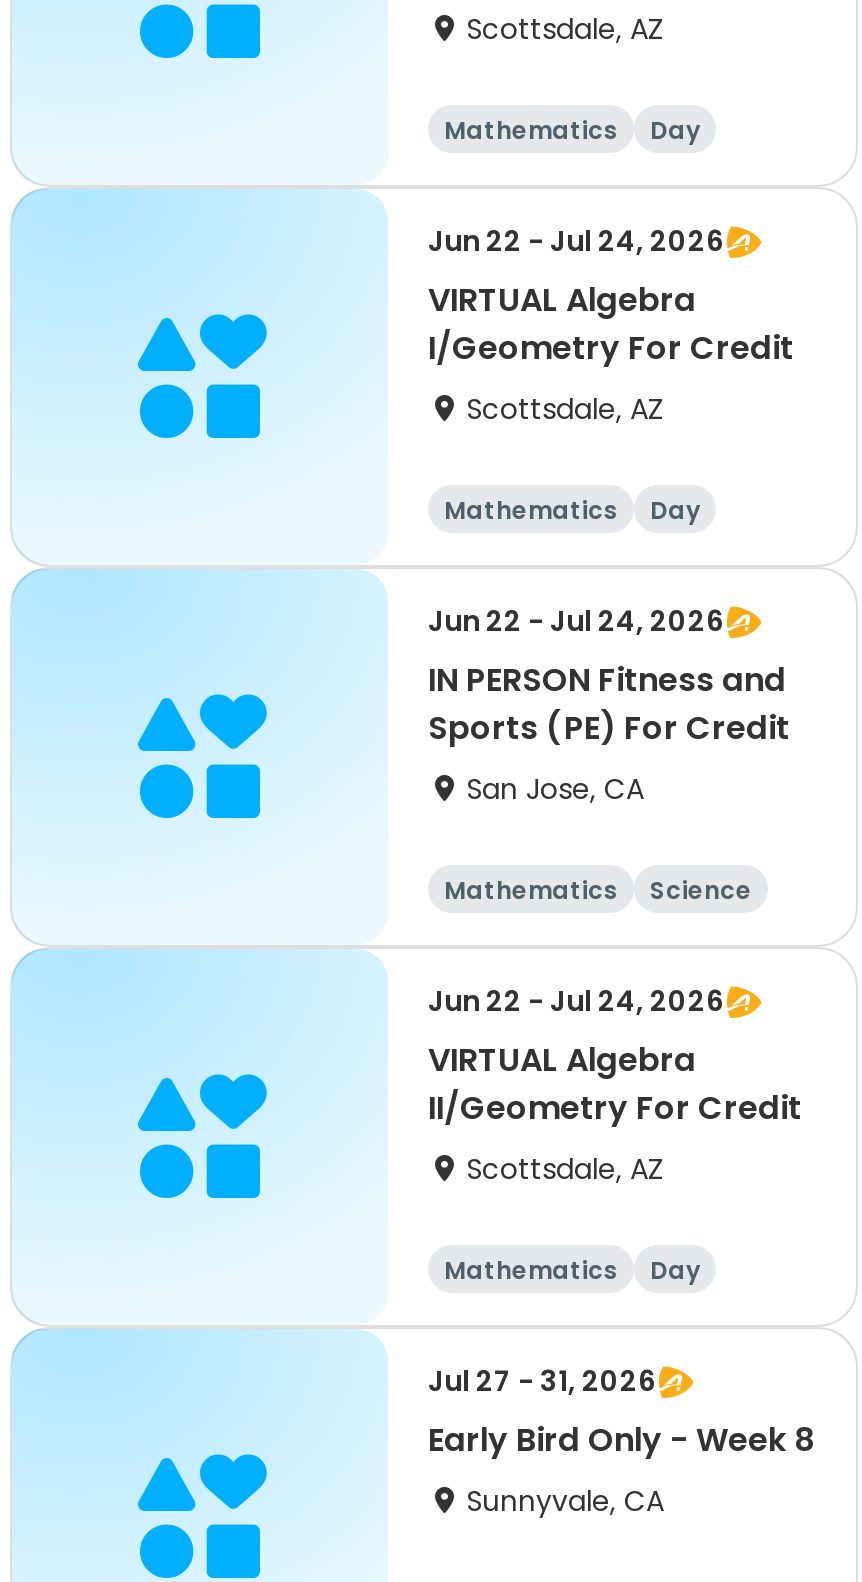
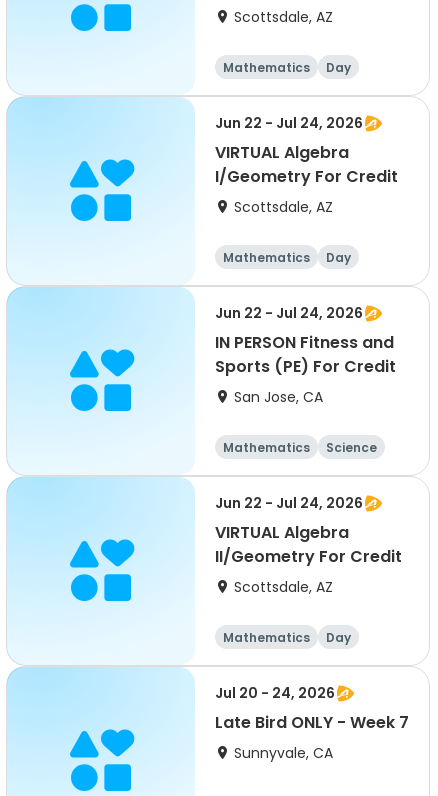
- Jul 27 - 31, 2026
+ Jul 20 - 24, 2026

- Early Bird Only - Week 8
+ Late Bird ONLY - Week 7
